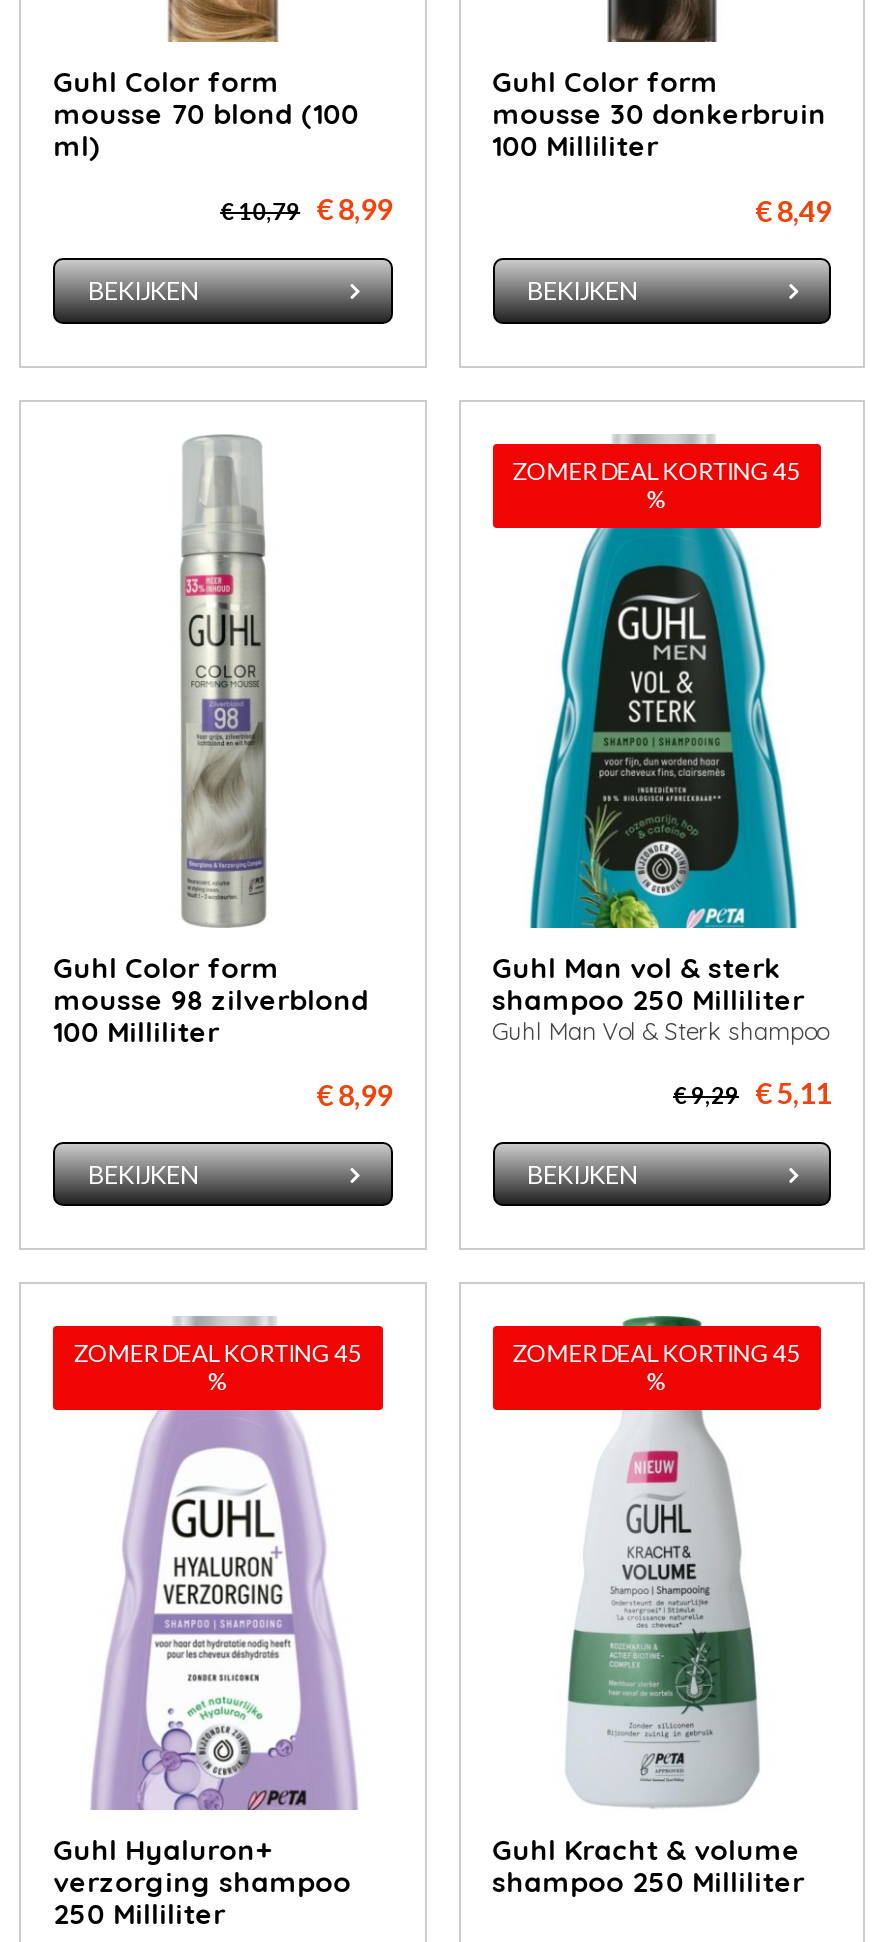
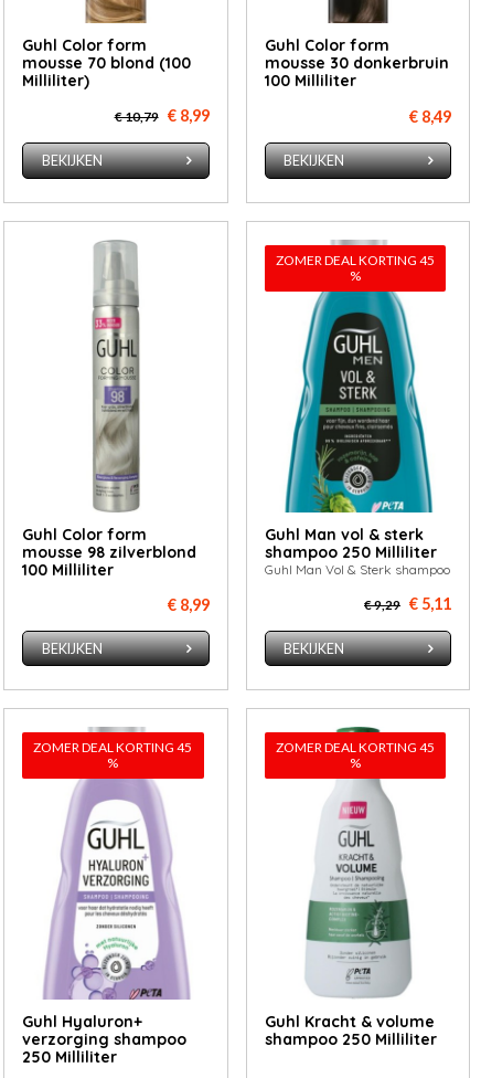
- ml)
+ Milliliter)
